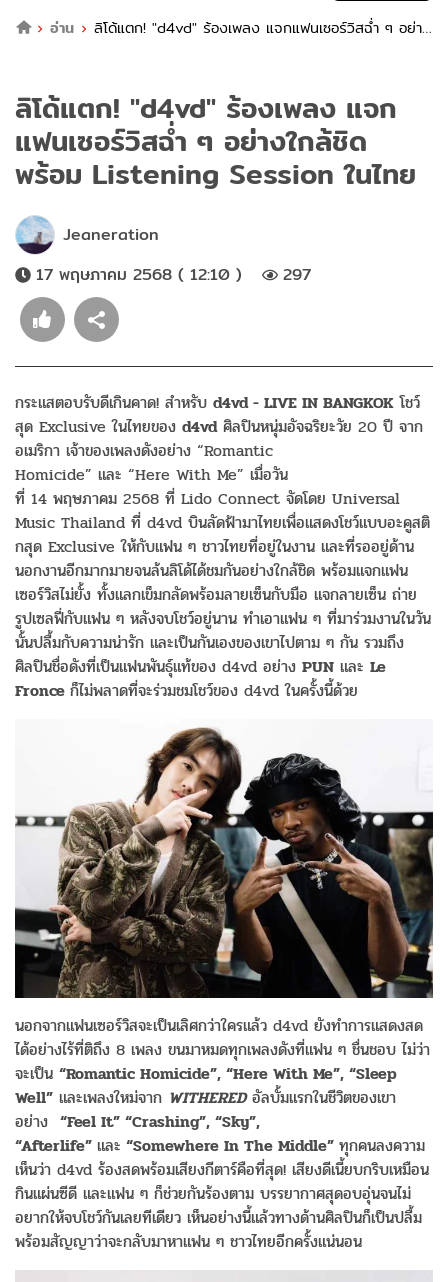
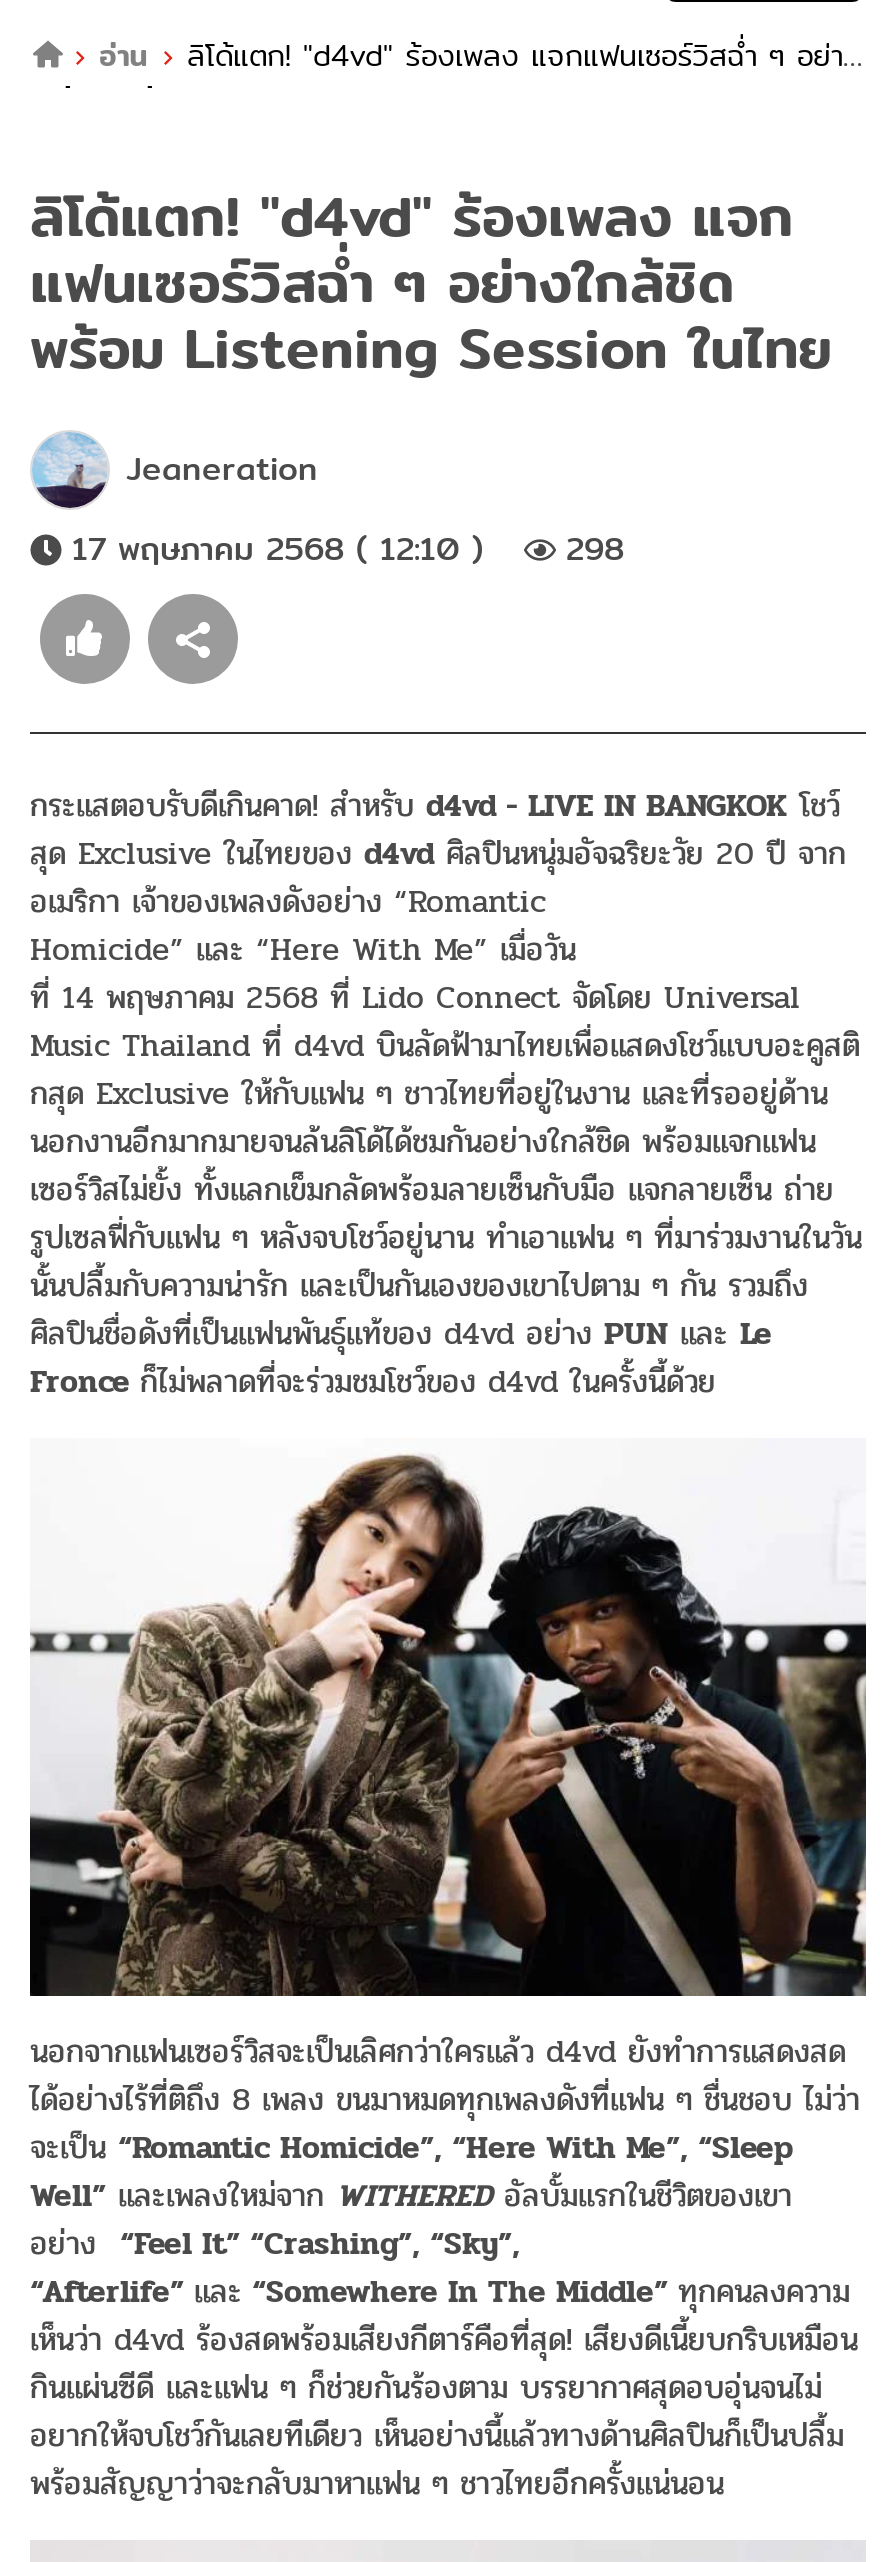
- 17 พฤษภาคม 2568 ( 12:10 ) 297
+ 17 พฤษภาคม 2568 ( 12:10 ) 298
